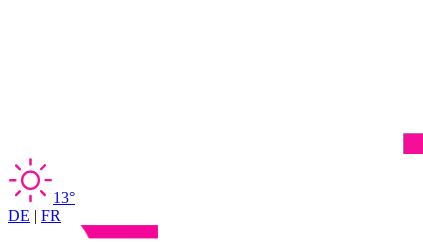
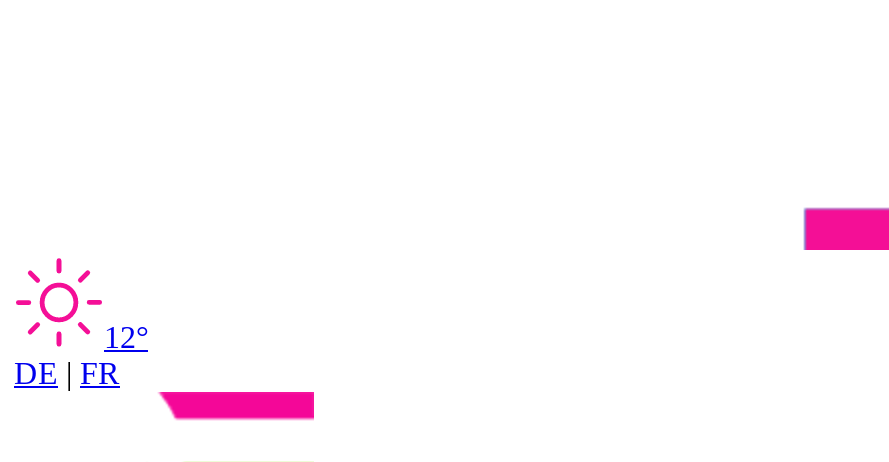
- 13°
+ 12°
